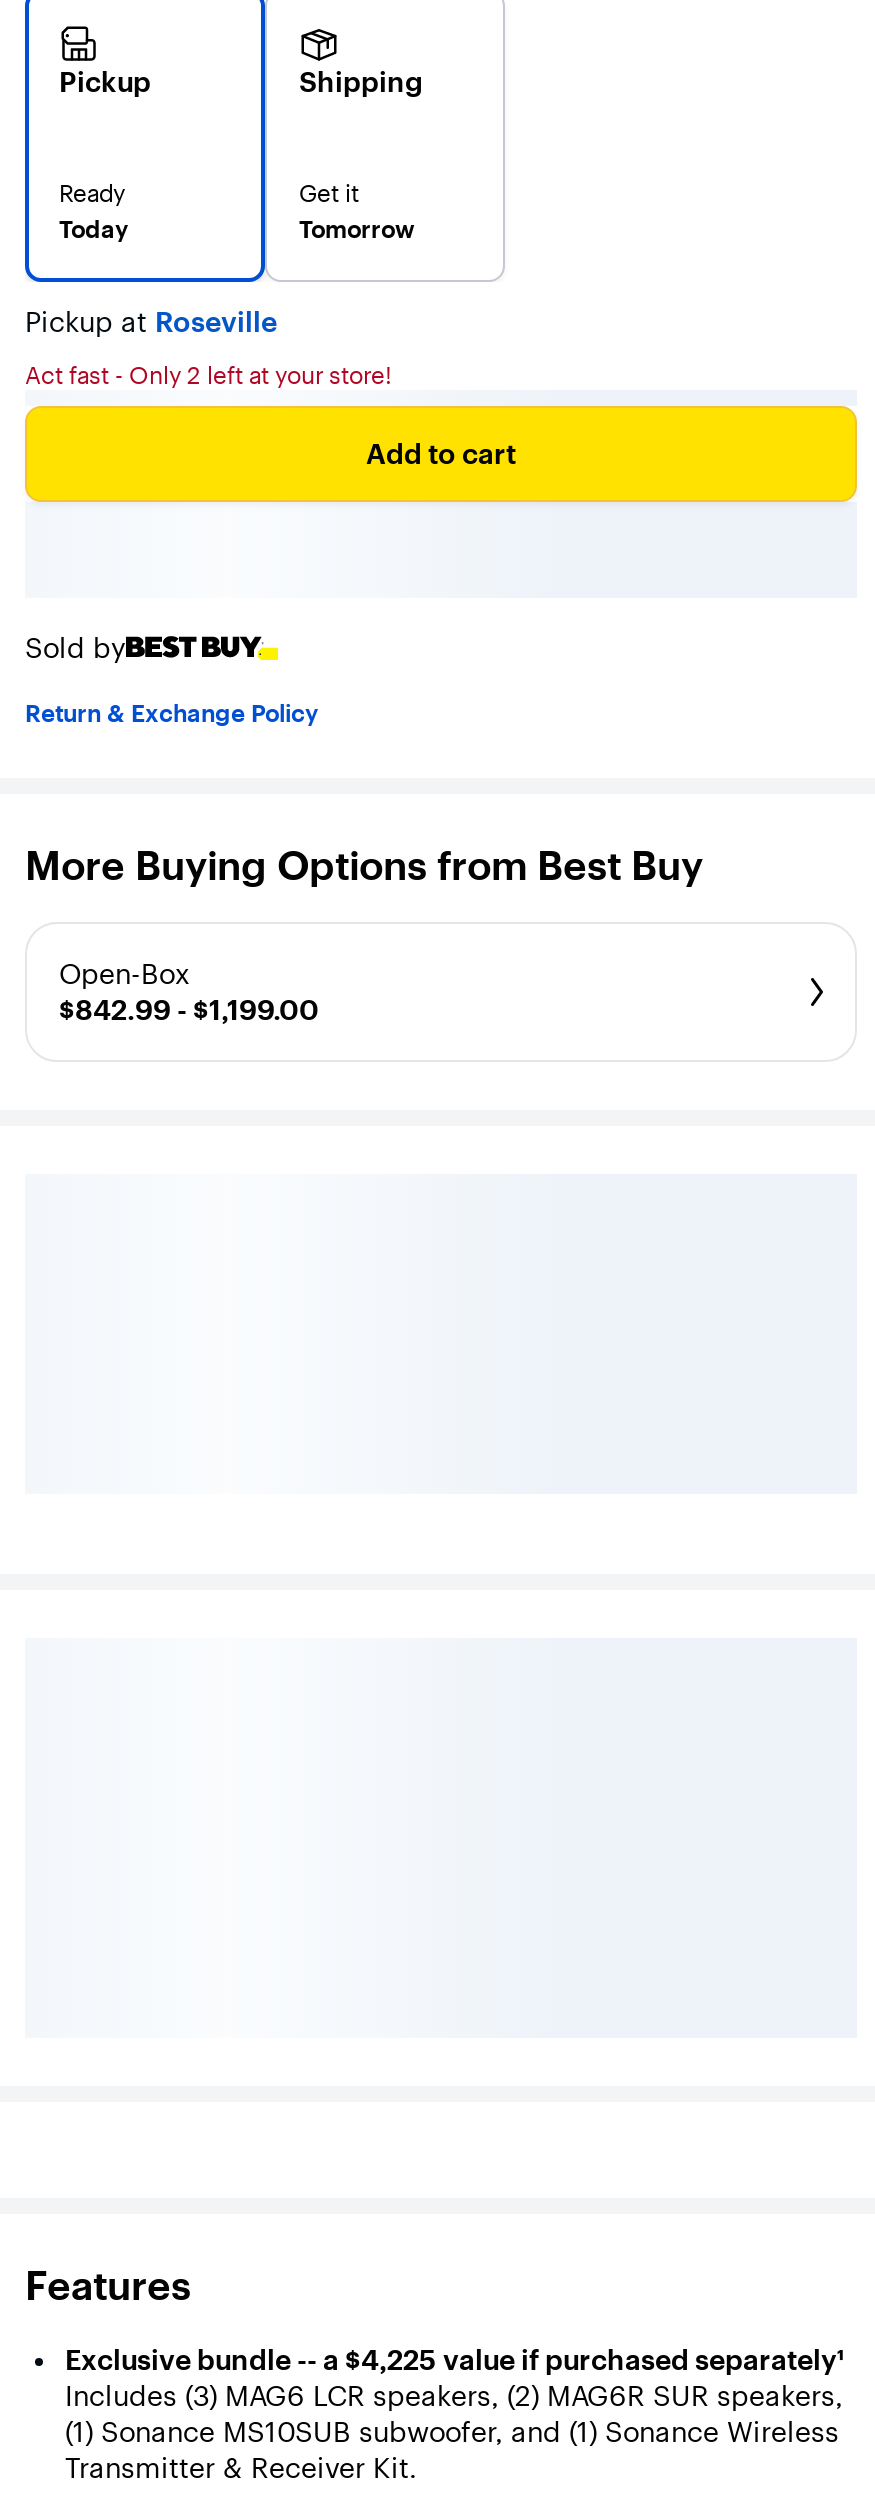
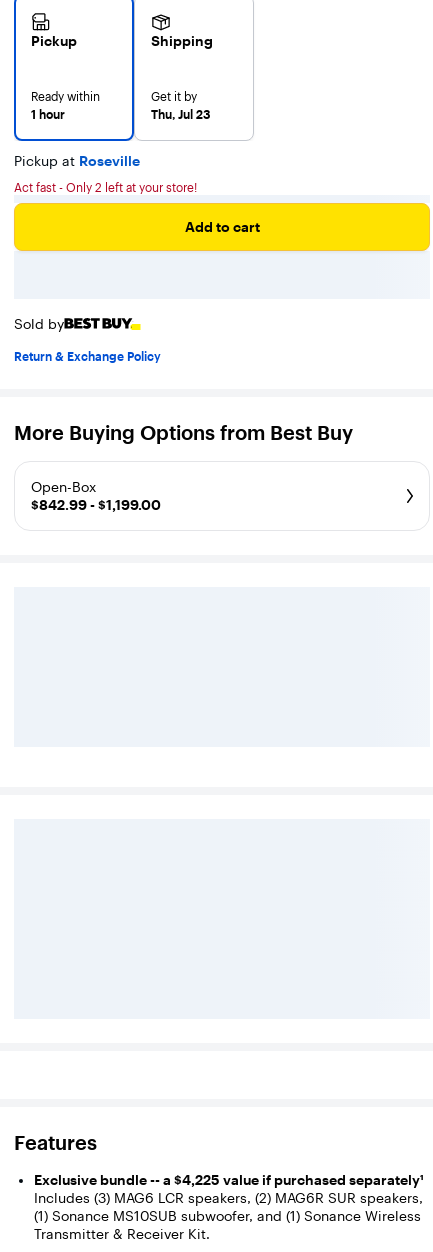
- Ready
- Today
+ Ready within
+ 1 hour

- Get it
- Tomorrow
+ Get it by
+ Thu, Jul 23
